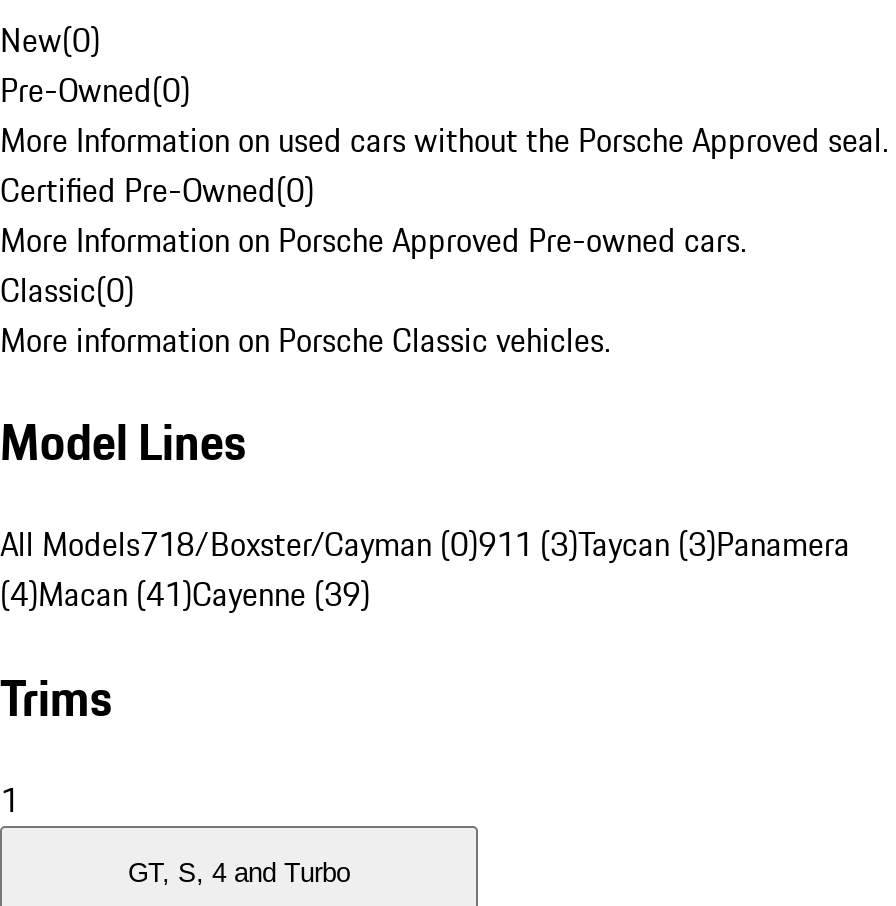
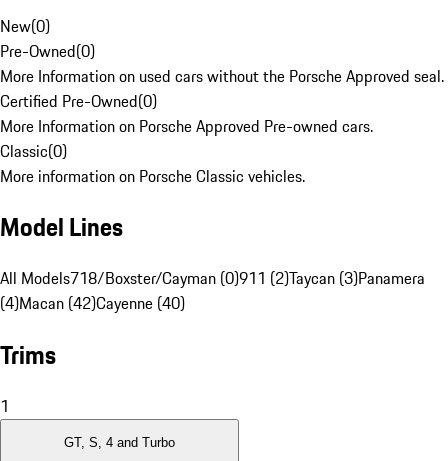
- All Models718/Boxster/Cayman (0)911 (3)Taycan (3)Panamera
+ All Models718/Boxster/Cayman (0)911 (2)Taycan (3)Panamera

- (4)Macan (41)Cayenne (39)
+ (4)Macan (42)Cayenne (40)
